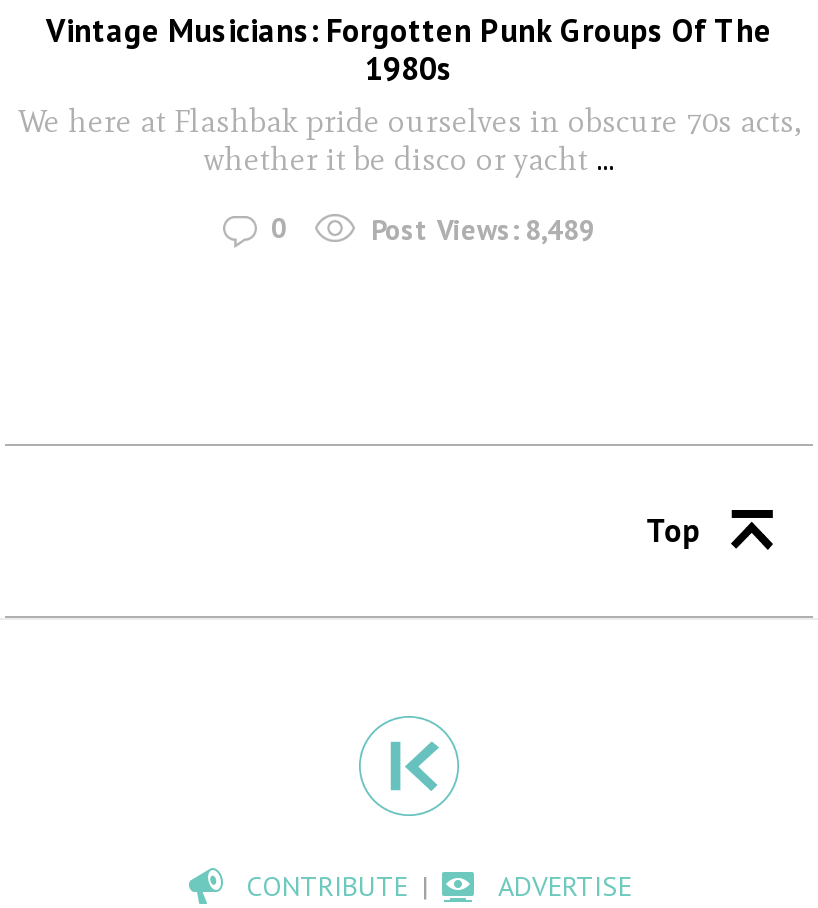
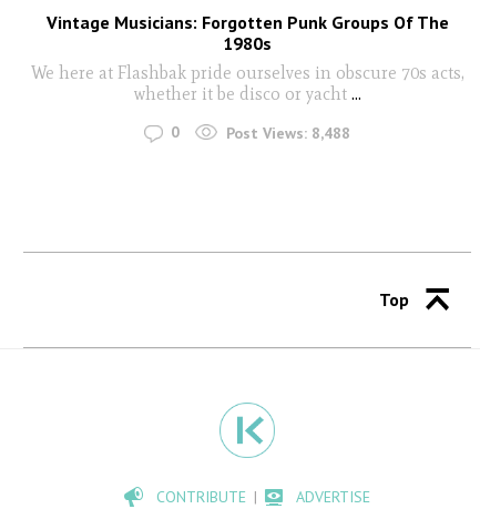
- Post Views: 8,489
+ Post Views: 8,488
